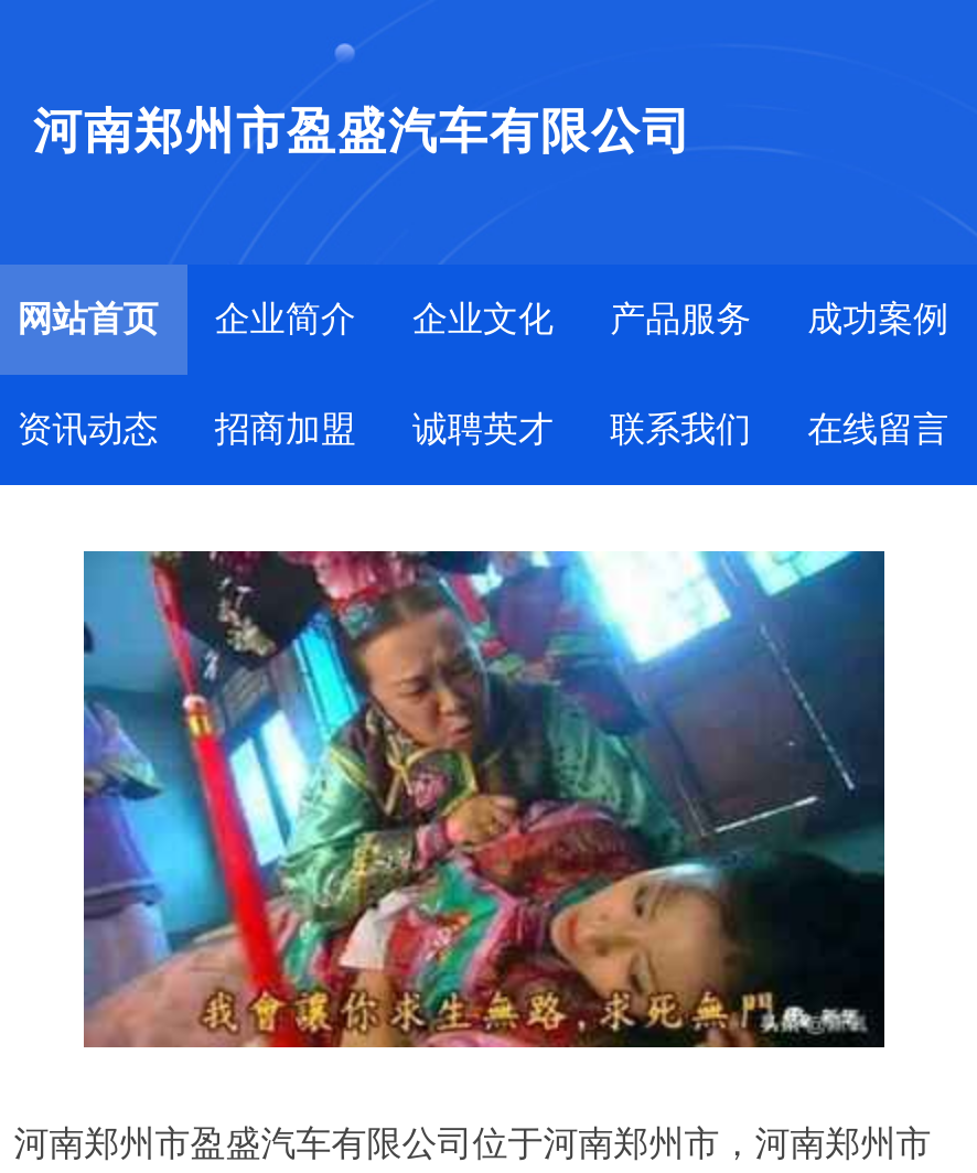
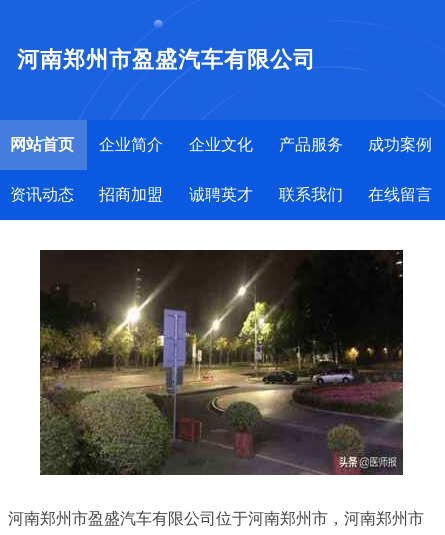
- [image]
+ [image]
